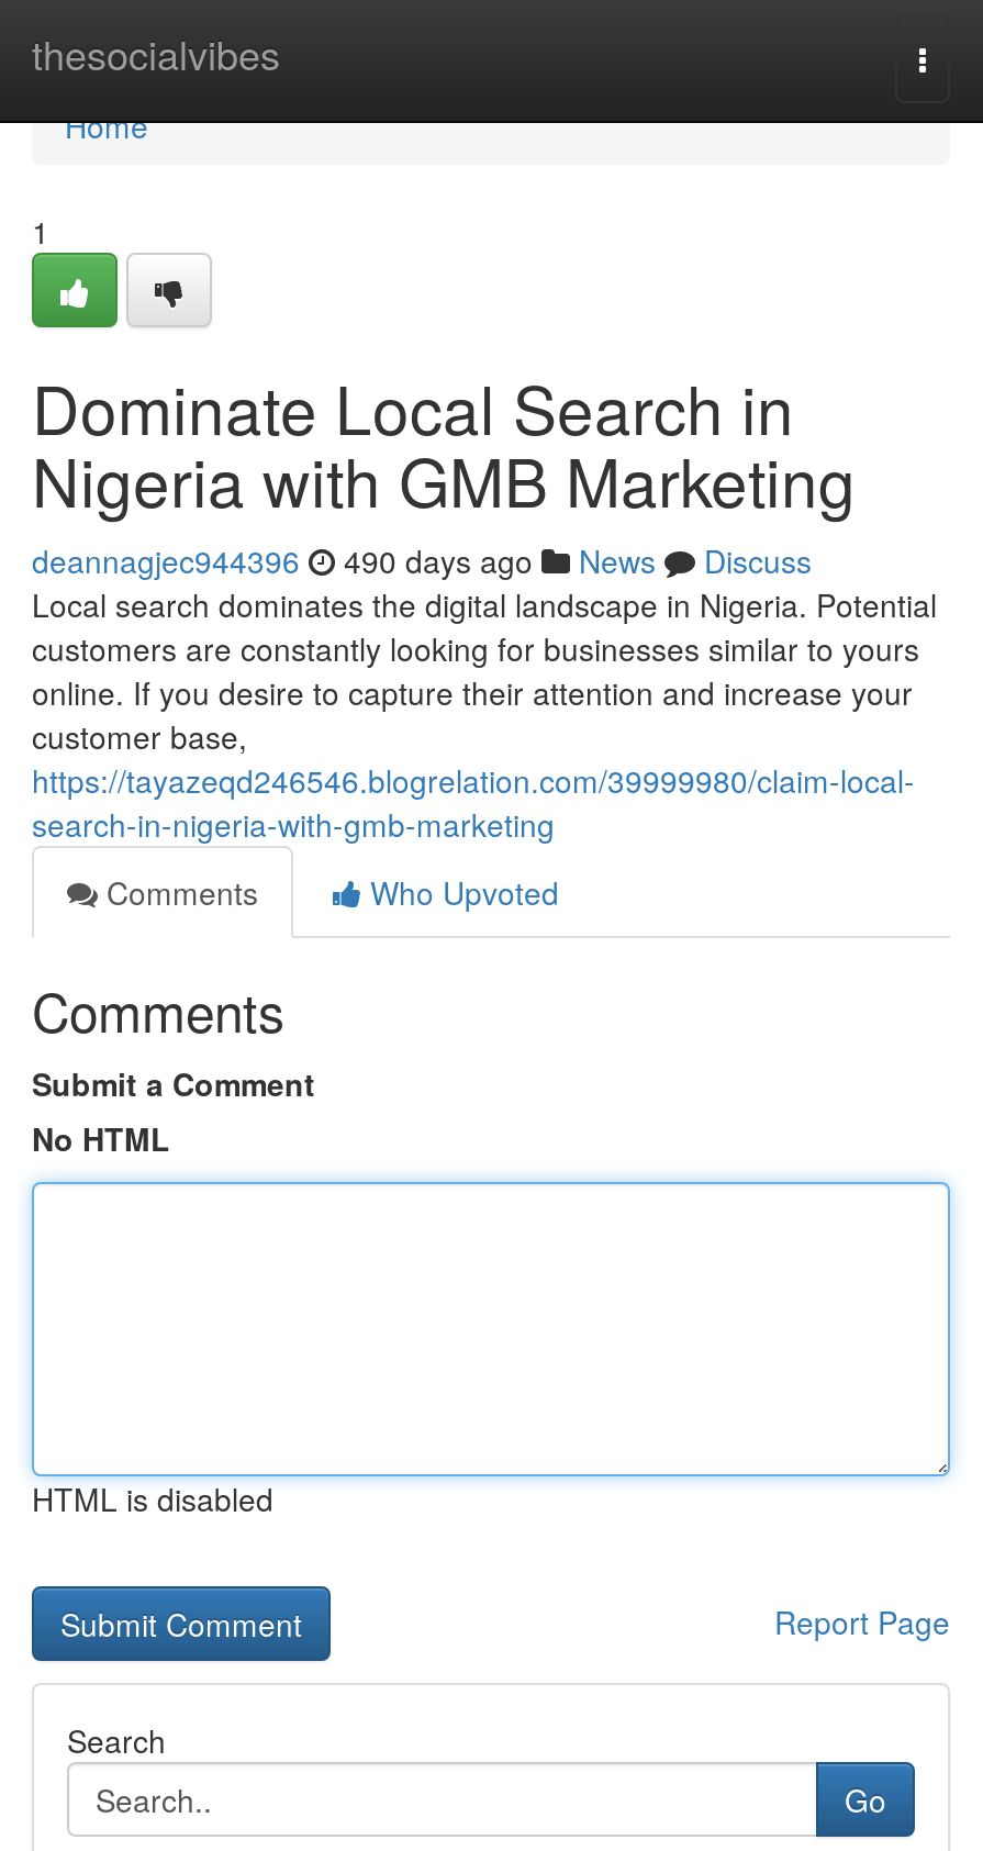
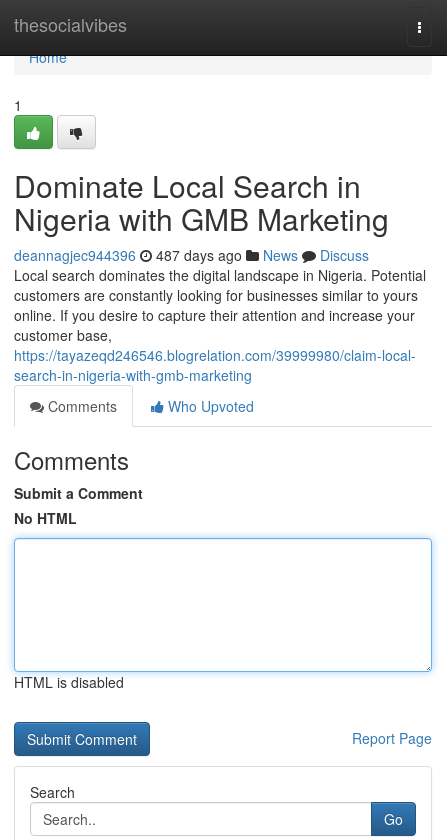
- deannagjec944396 490 days ago News Discuss
+ deannagjec944396 487 days ago News Discuss
